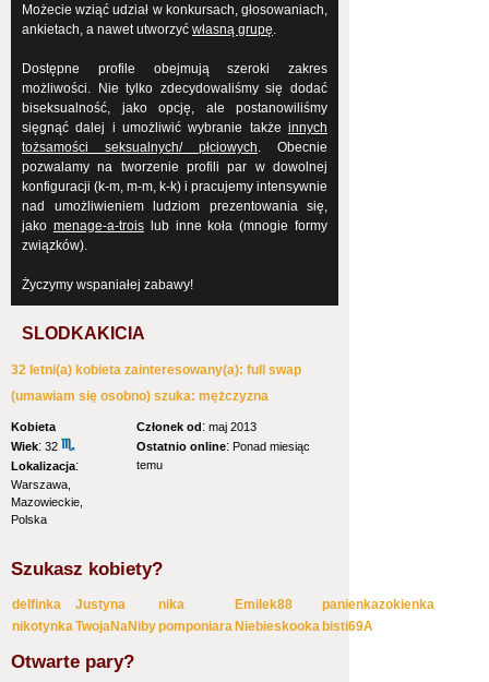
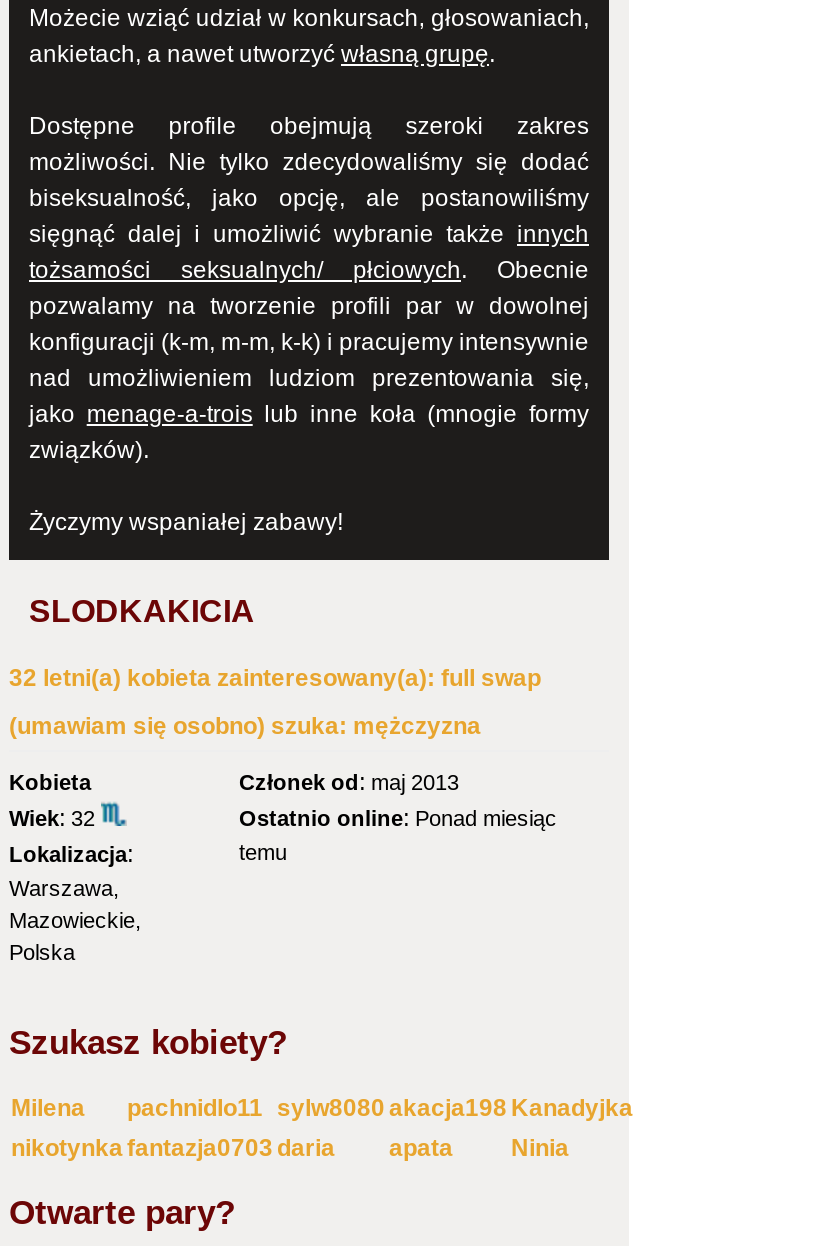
- delfinka
- Justyna
- nika
- Emilek88
- panienkazokienka
- nikotynka TwojaNaNiby pomponiara Niebieskooka bisti69A
+ Milena
+ pachnidlo11 sylw8080 akacja198 Kanadyjka
+ nikotynka fantazja0703 daria
+ apata
+ Ninia
